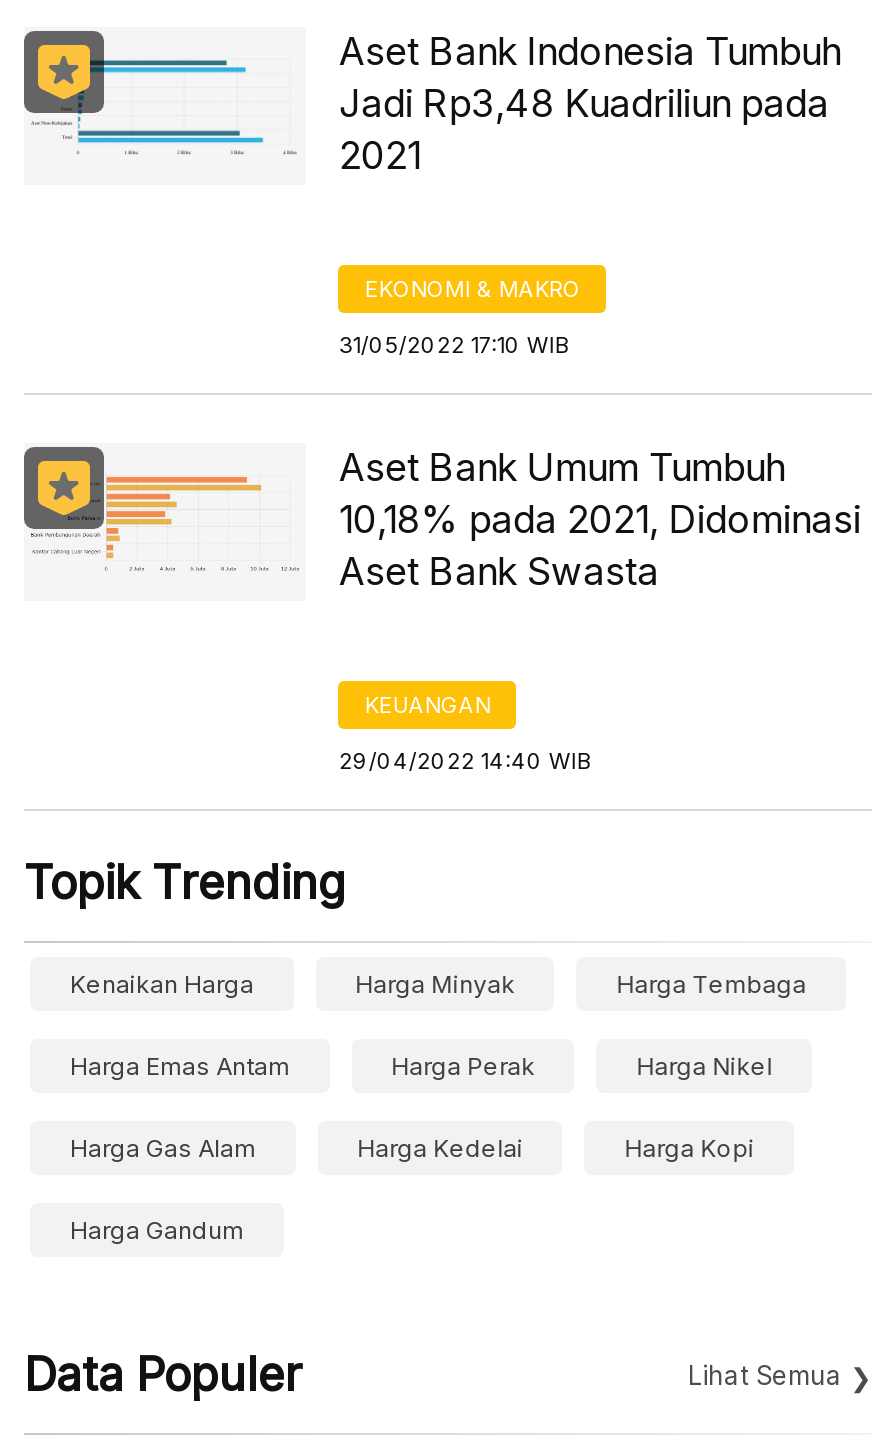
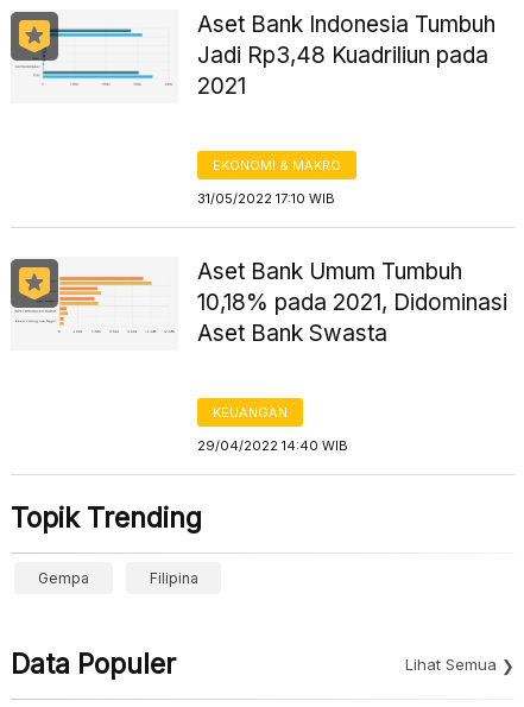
- Kenaikan Harga
- Harga Minyak
- Harga Tembaga
- Harga Emas Antam
- Harga Perak
- Harga Nikel
- Harga Gas Alam
- Harga Kedelai
- Harga Kopi
- Harga Gandum
+ Gempa
+ Filipina
